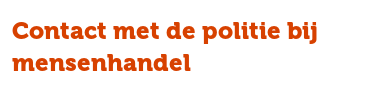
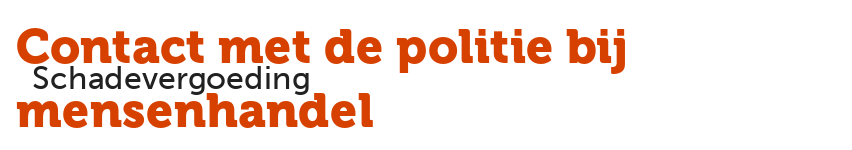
+ Schadevergoeding
